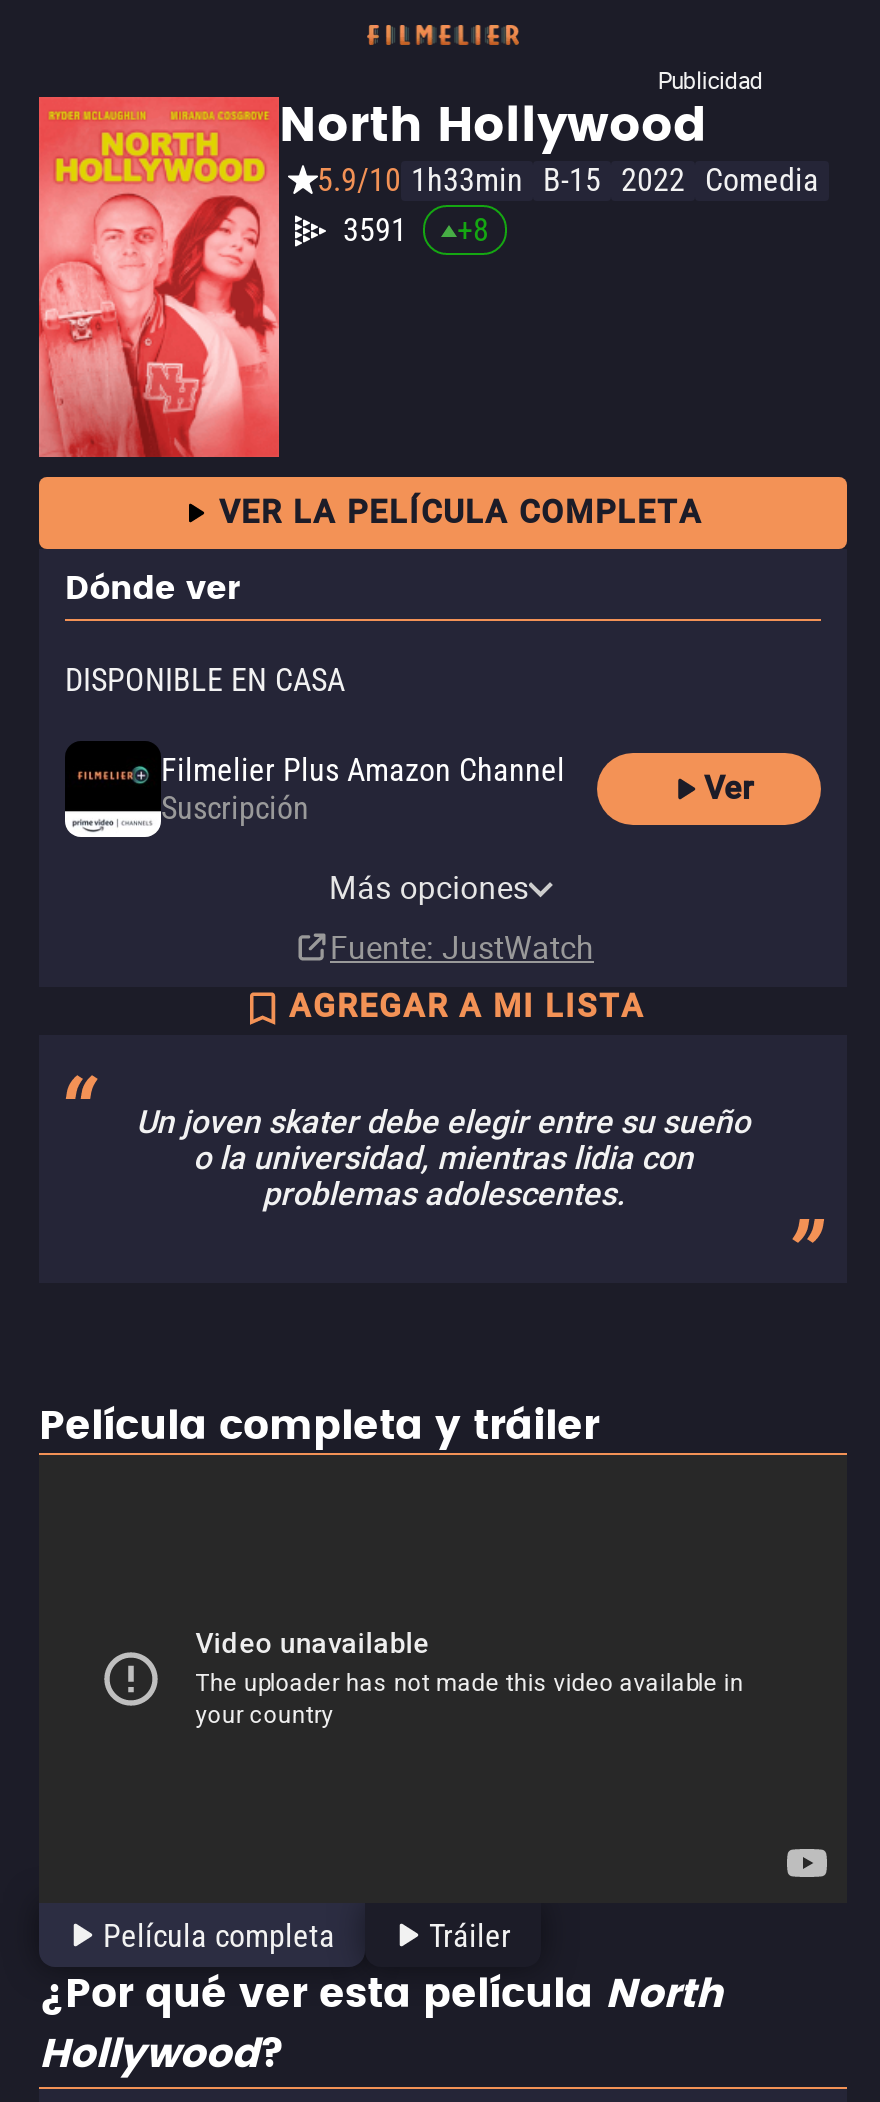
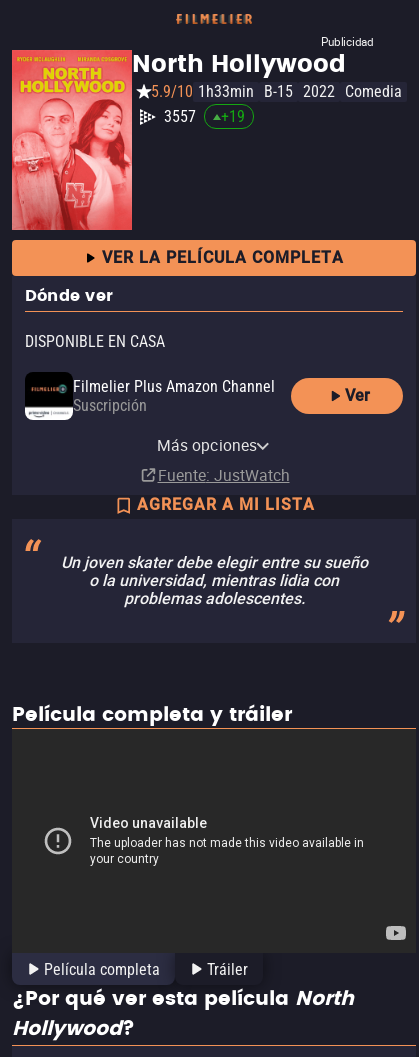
- 3591
+ 3557

- +8
+ +19
